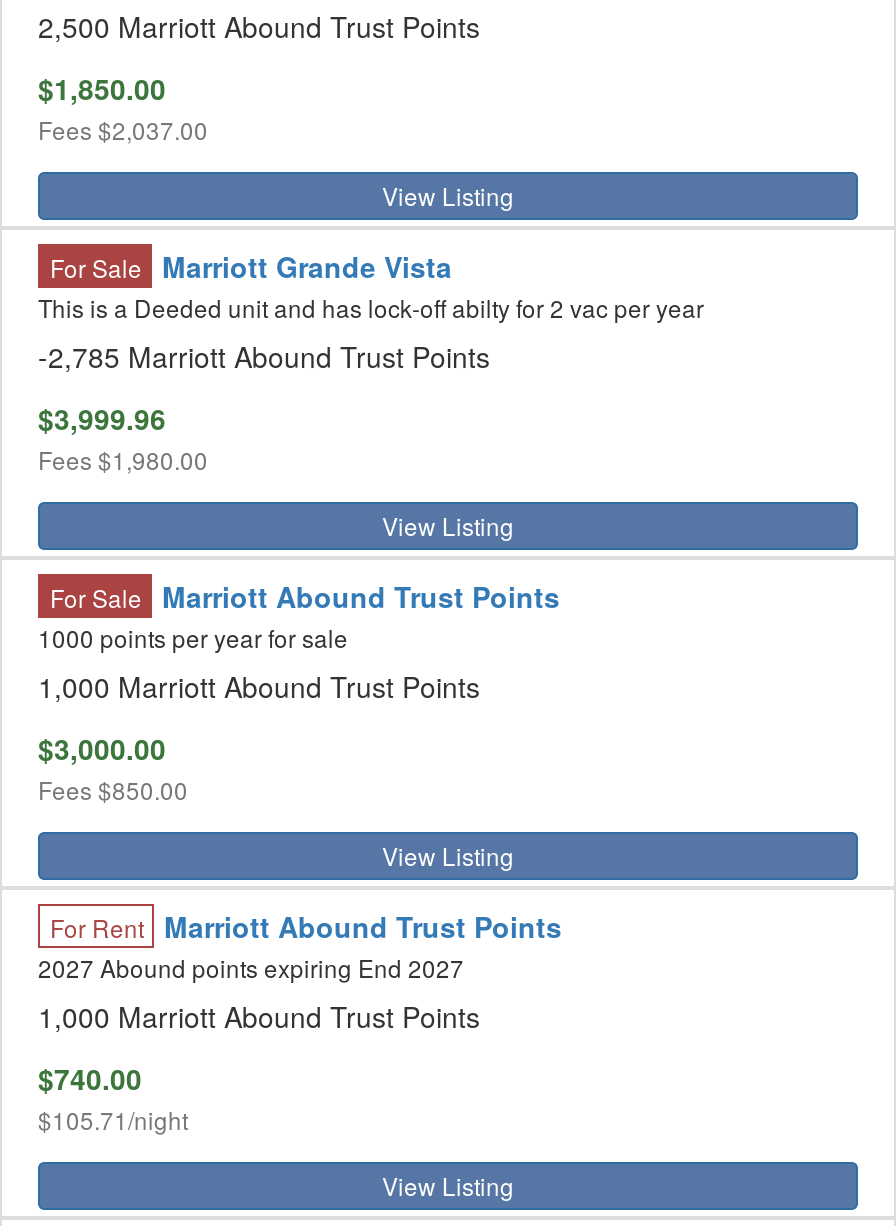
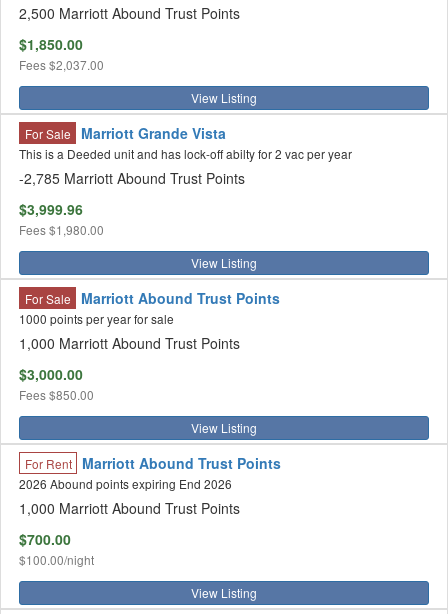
- 2027 Abound points expiring End 2027
+ 2026 Abound points expiring End 2026

- $740.00
- $105.71/night
+ $700.00
+ $100.00/night
